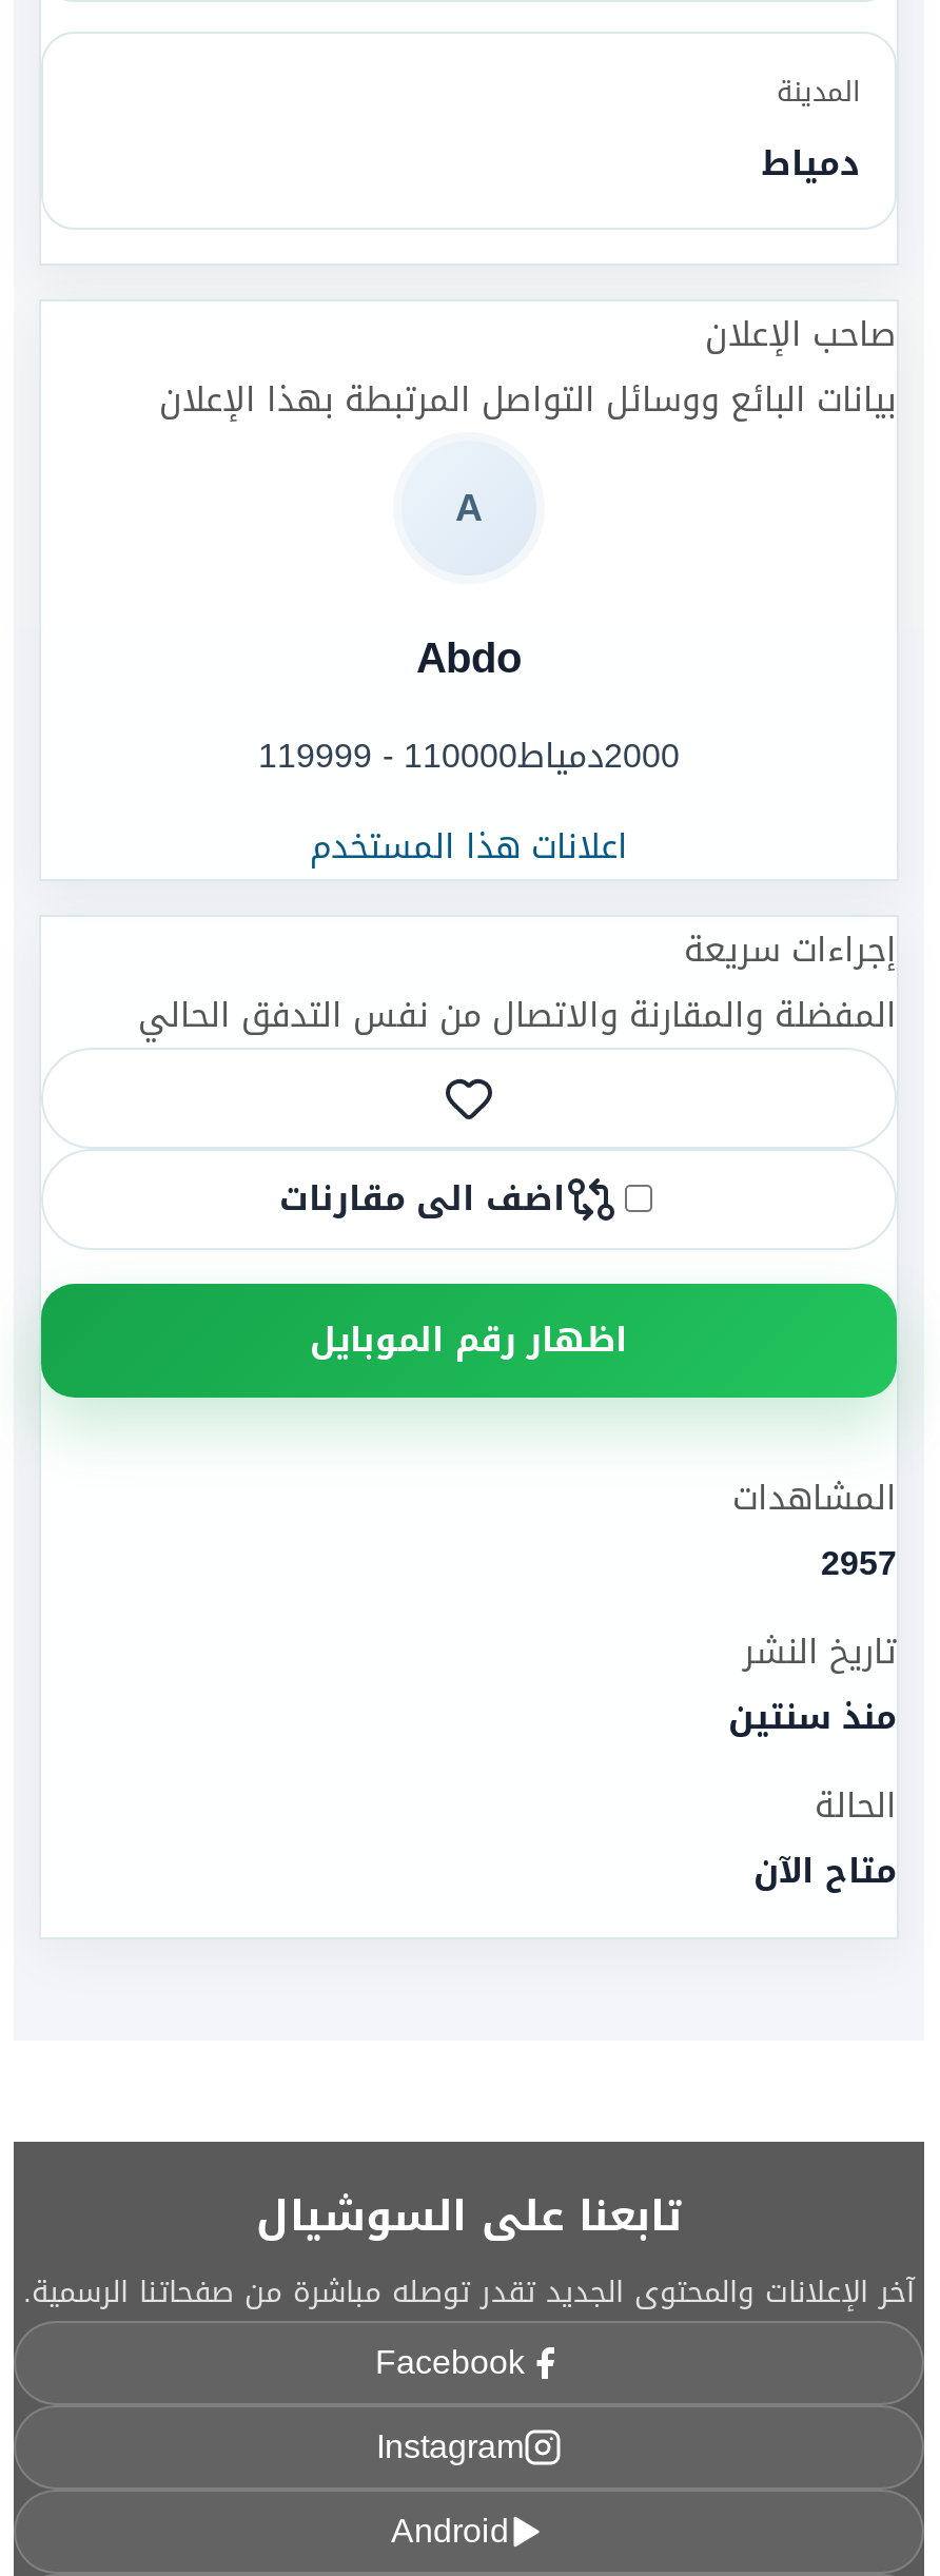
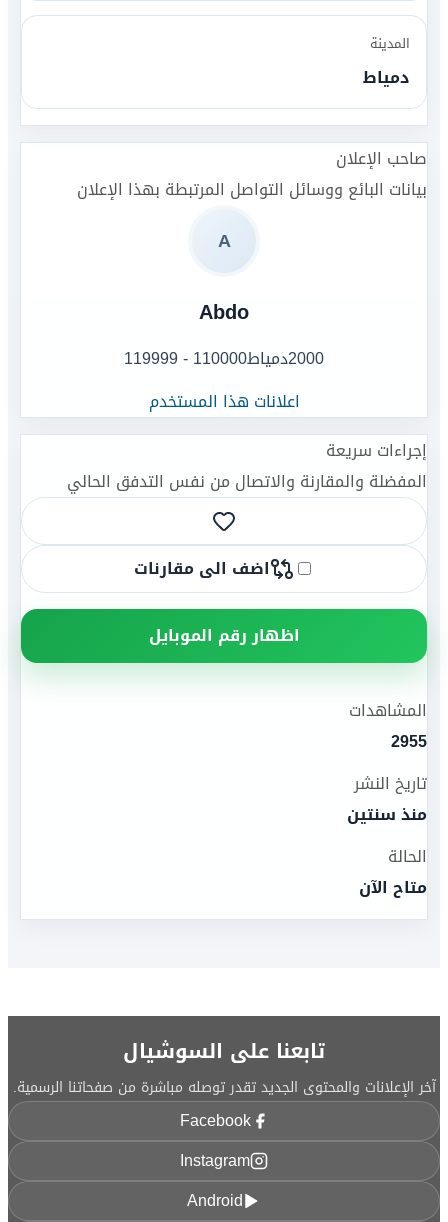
- 2957
+ 2955
